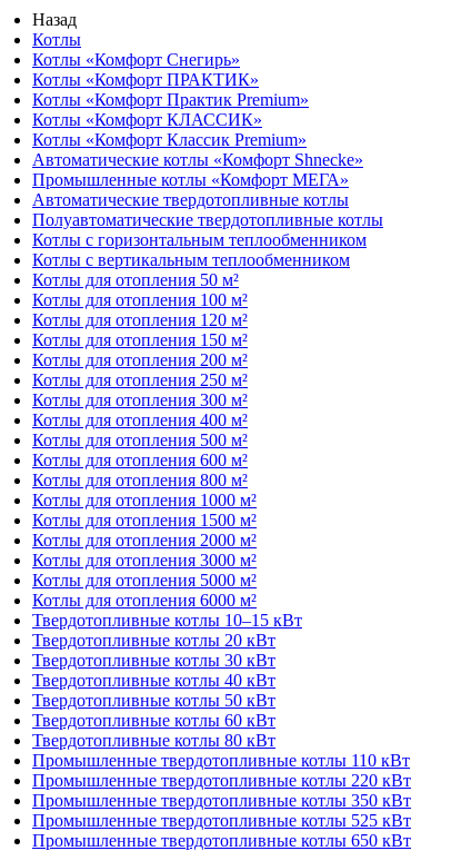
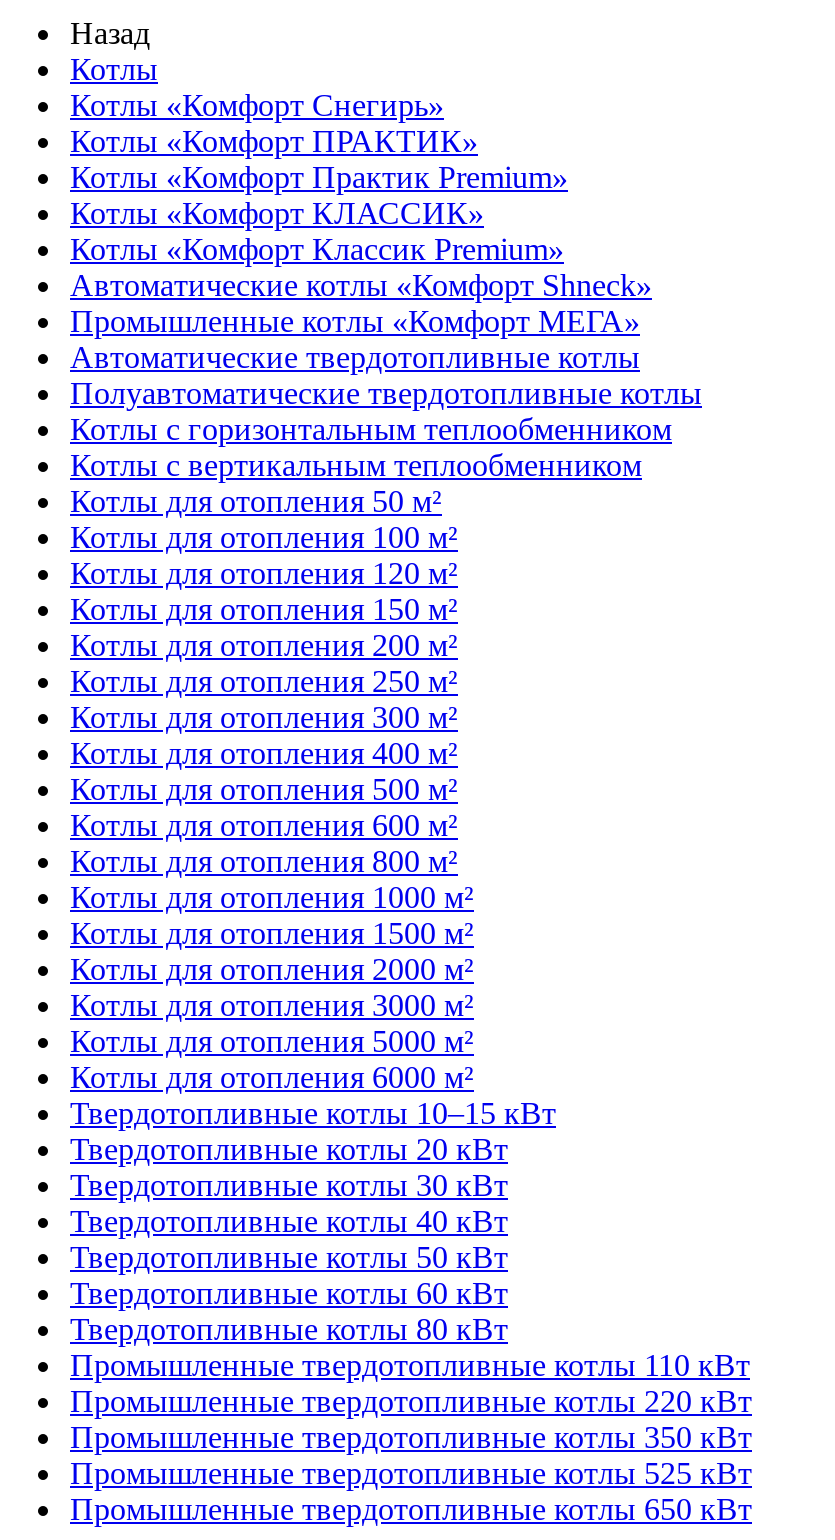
- Автоматические котлы «Комфорт Shnecke»
+ Автоматические котлы «Комфорт Shneck»
